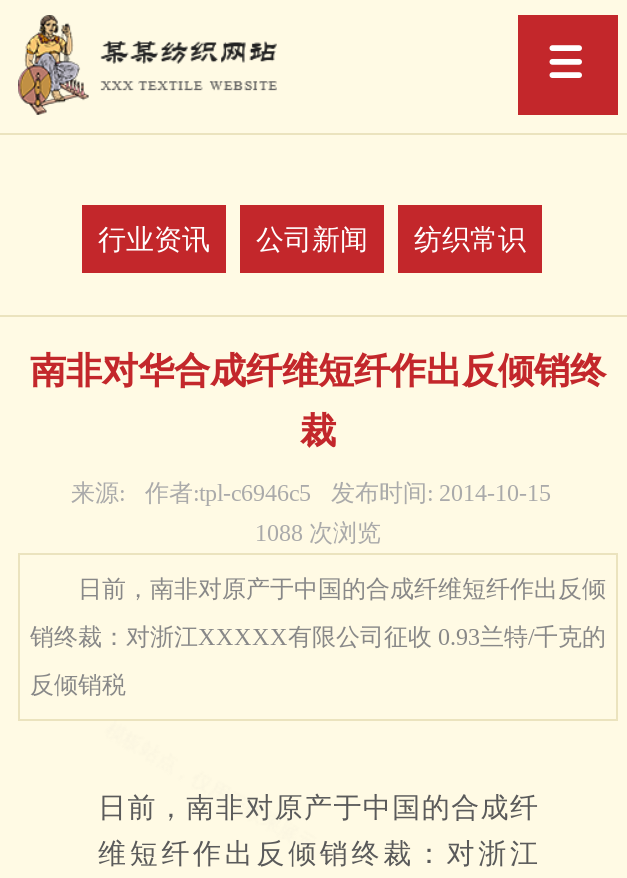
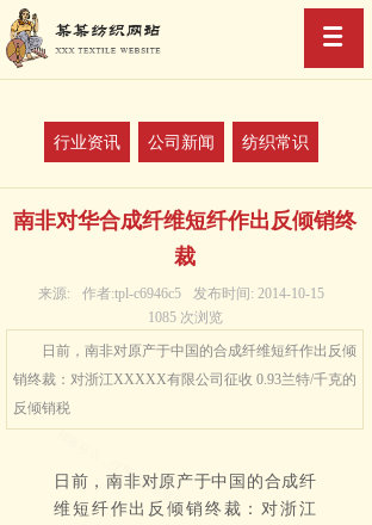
- 1088次浏览
+ 1085次浏览
